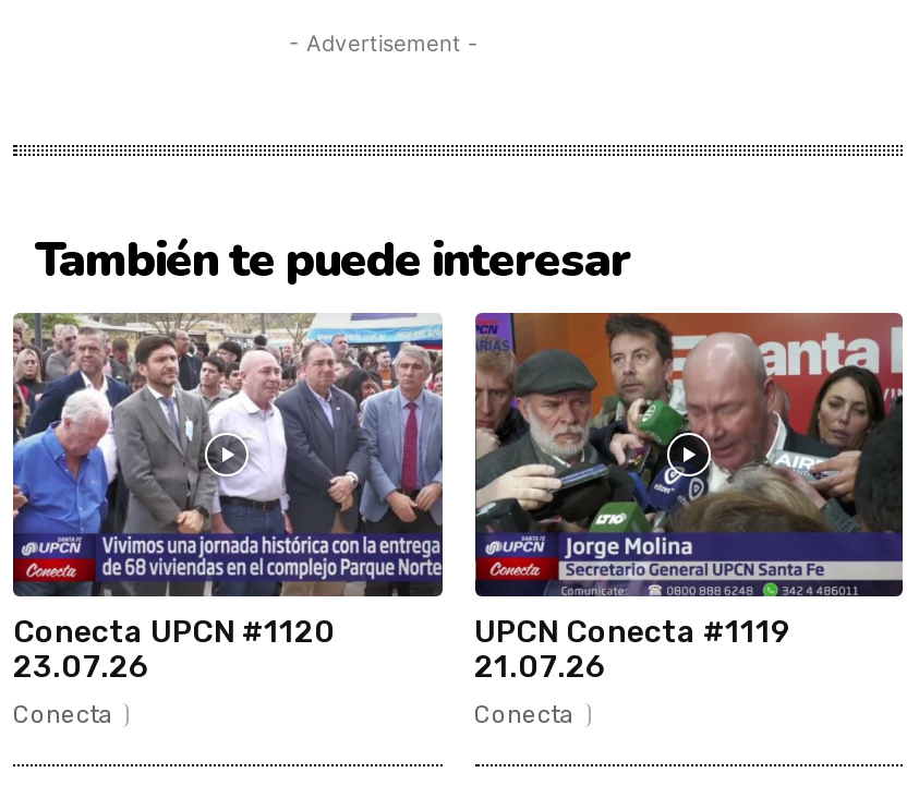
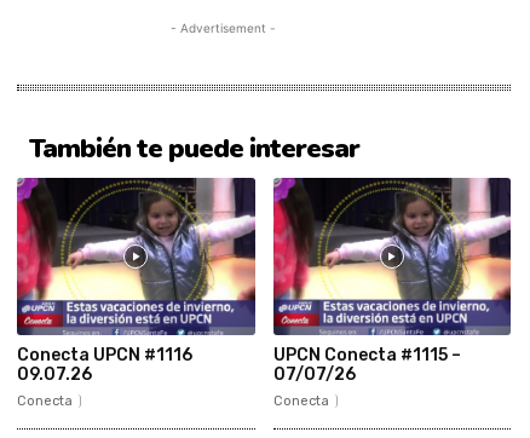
- [image]
- Conecta UPCN #1120
+ [image]
+ Conecta UPCN #1116

- [image]
- UPCN Conecta #1119
- 21.07.26
+ [image]
+ UPCN Conecta #1115 –
+ 07/07/26

- 23.07.26
+ 09.07.26
